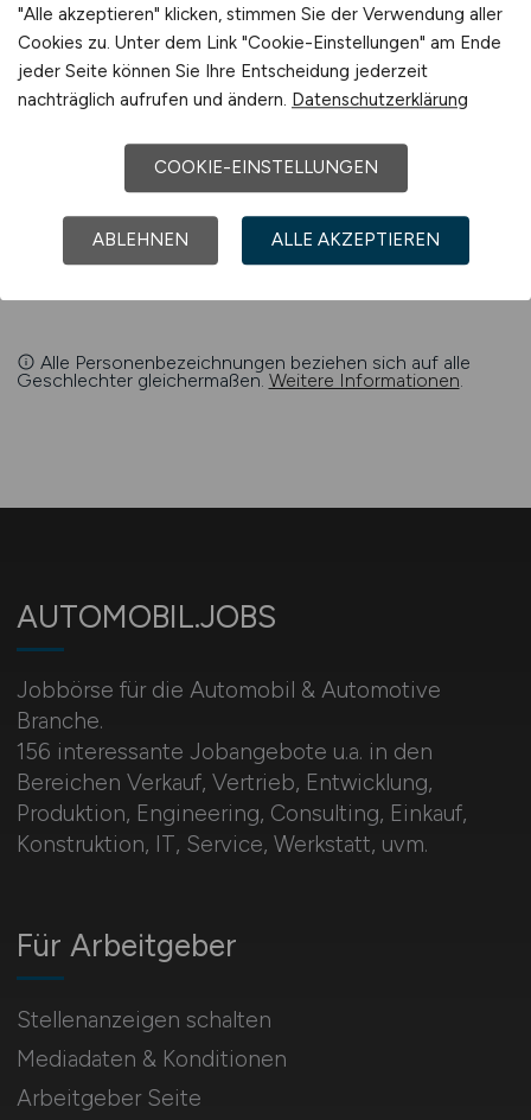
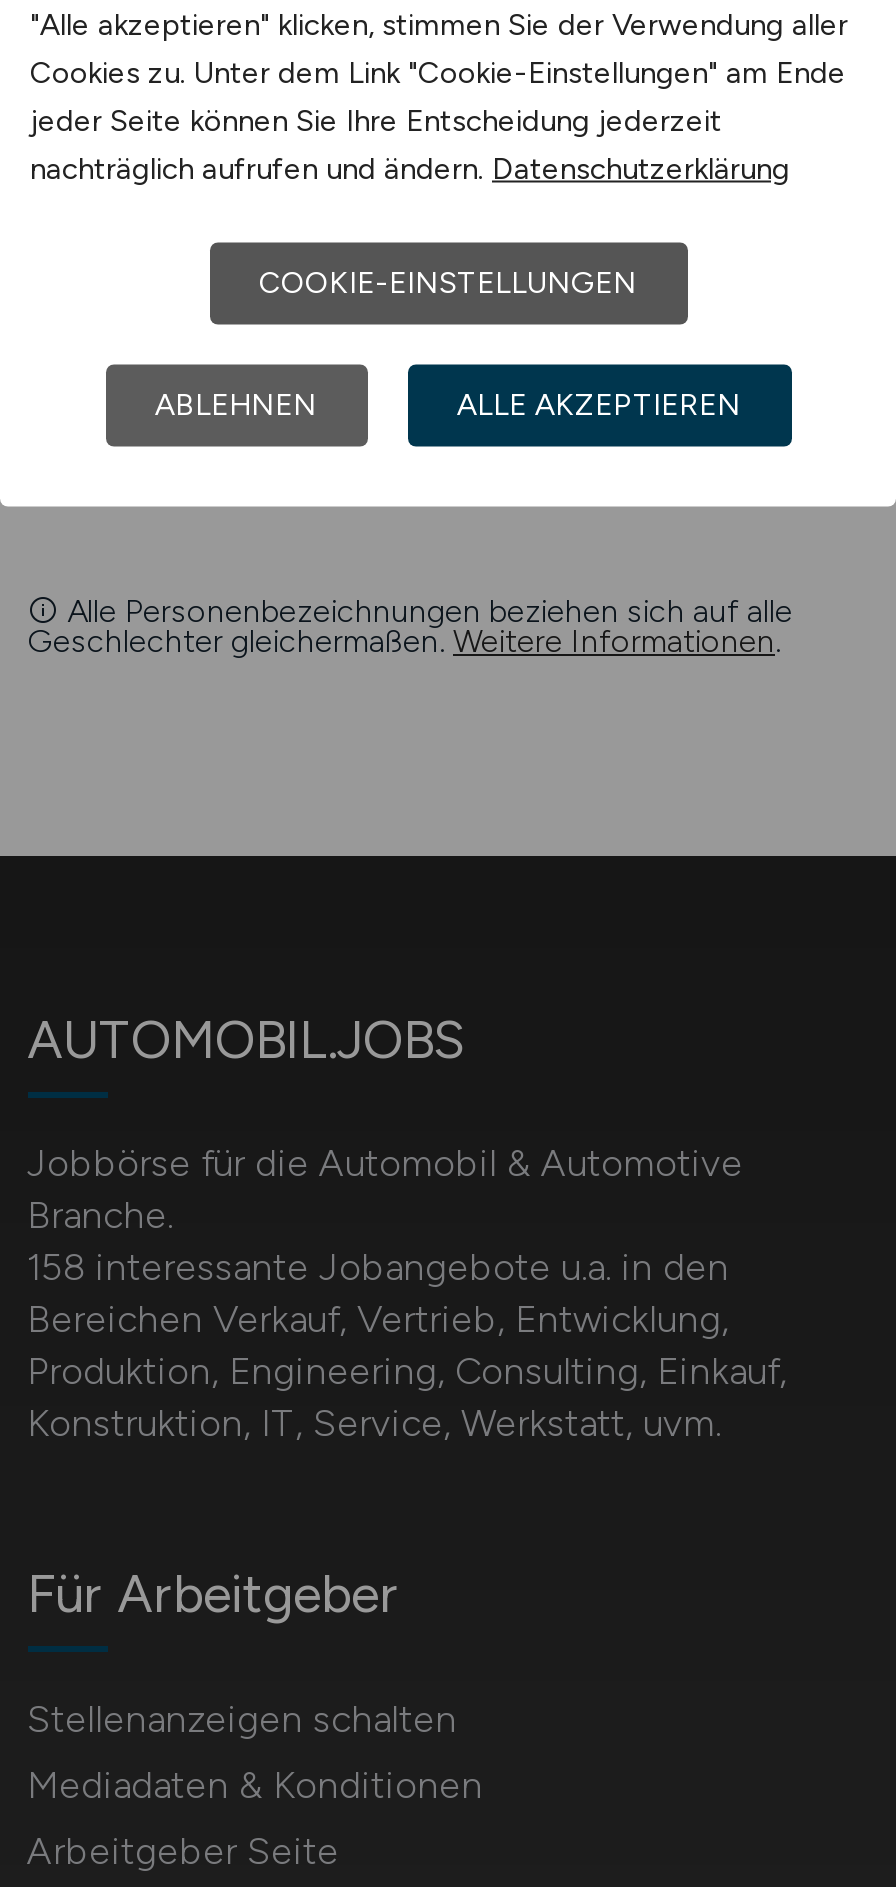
- 156 interessante Jobangebote u.a. in den
+ 158 interessante Jobangebote u.a. in den
